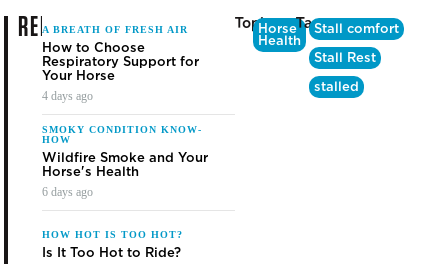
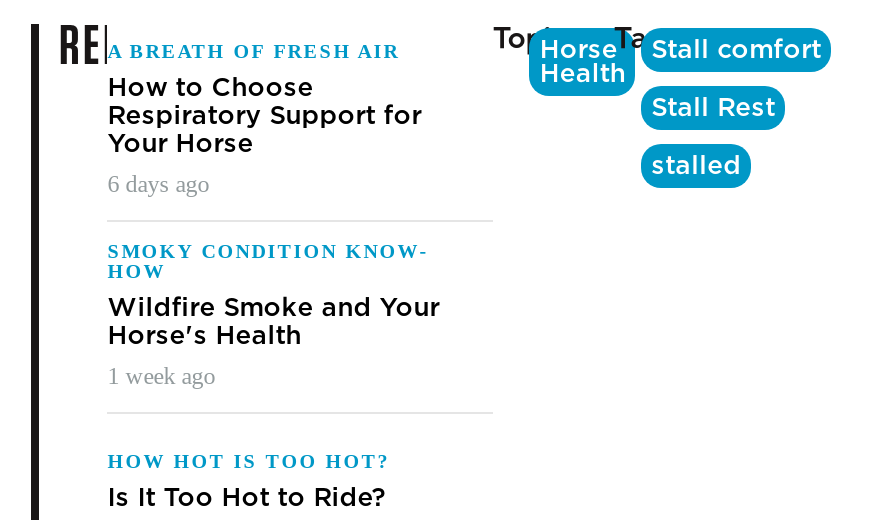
- 4 days ago
+ 6 days ago

- 6 days ago
+ 1 week ago
